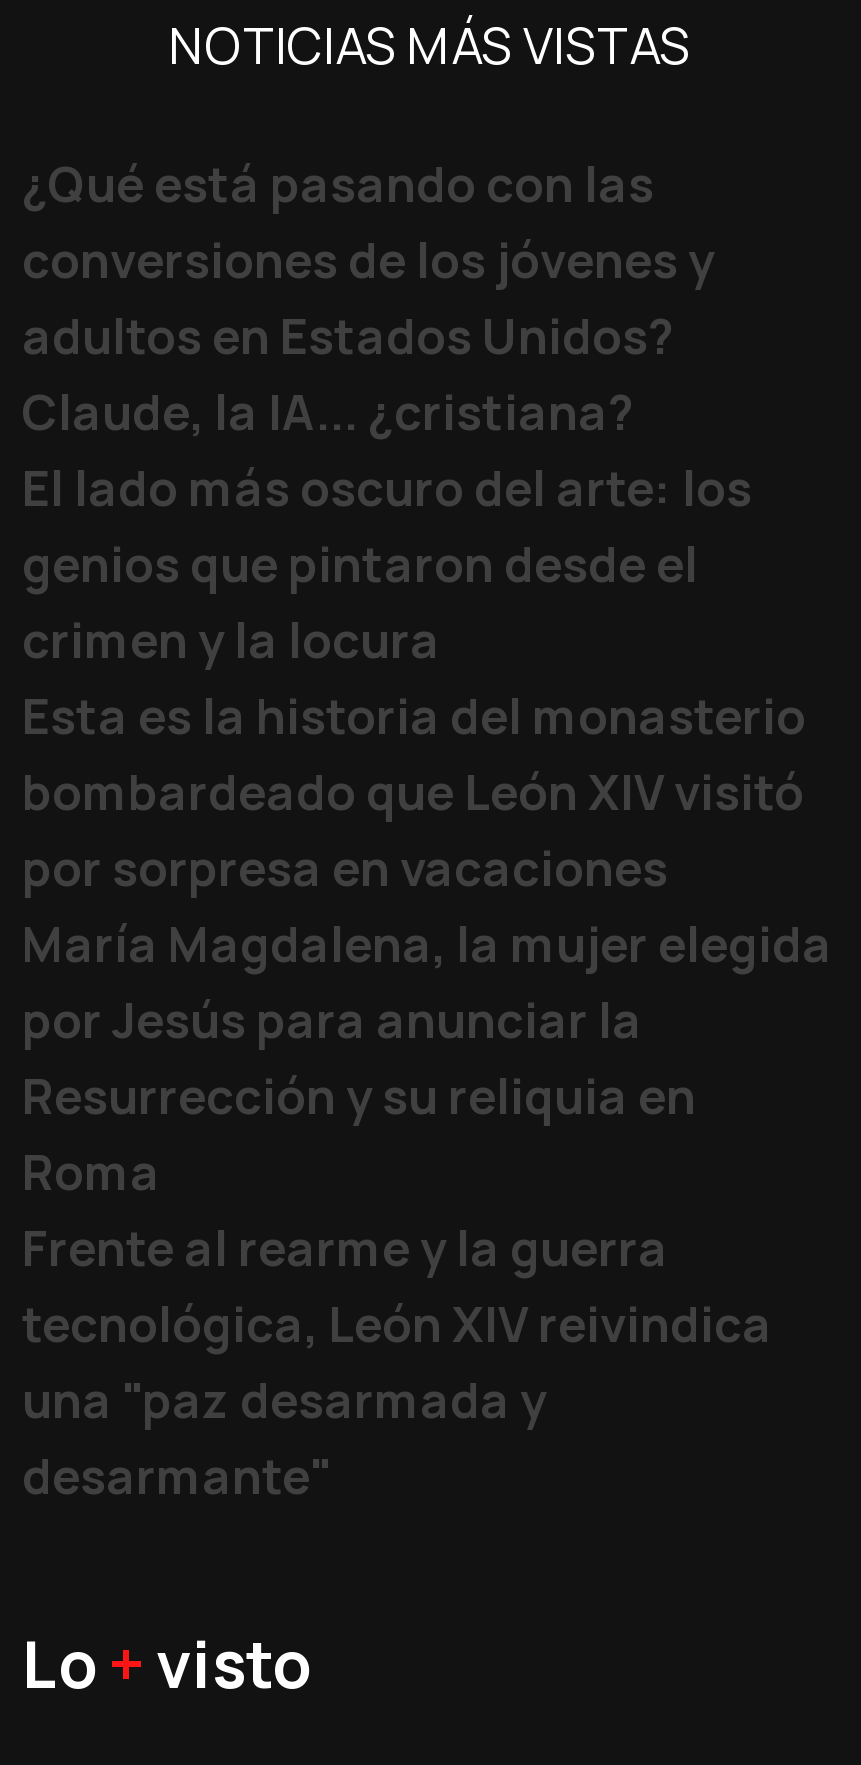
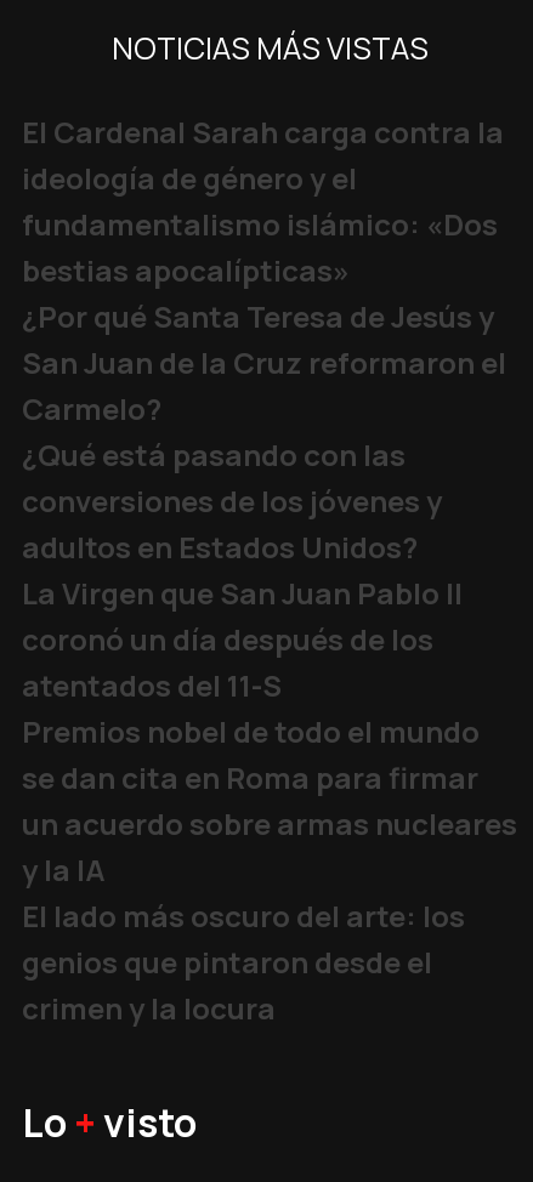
+ El Cardenal Sarah carga contra la
+ ideología de género y el
+ fundamentalismo islámico: «Dos
+ bestias apocalípticas»
+ ¿Por qué Santa Teresa de Jesús y
+ San Juan de la Cruz reformaron el
+ Carmelo?

moved down: ¿Qué está pasando con las | conversiones de los jóvenes y | adultos en Estados Unidos?

- Claude, la IA... ¿cristiana?
+ La Virgen que San Juan Pablo II
+ coronó un día después de los
+ atentados del 11-S
+ Premios nobel de todo el mundo
+ se dan cita en Roma para firmar
+ un acuerdo sobre armas nucleares
+ y la IA

moved down: El lado más oscuro del arte: los | genios que pintaron desde el | crimen y la locura

- Esta es la historia del monasterio
- bombardeado que León XIV visitó
- por sorpresa en vacaciones
- María Magdalena, la mujer elegida
- por Jesús para anunciar la
- Resurrección y su reliquia en
- Roma
- Frente al rearme y la guerra
- tecnológica, León XIV reivindica
- una "paz desarmada y
- desarmante"
